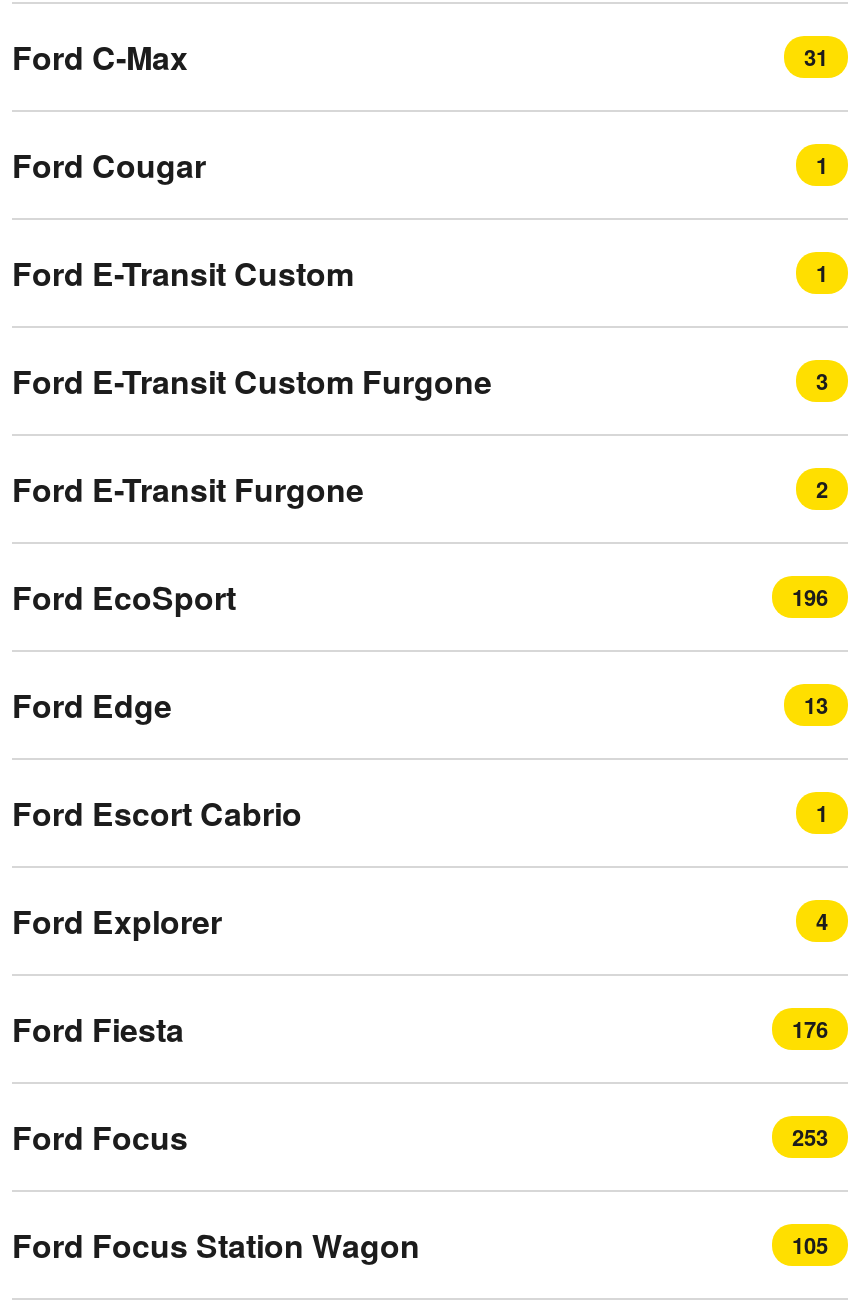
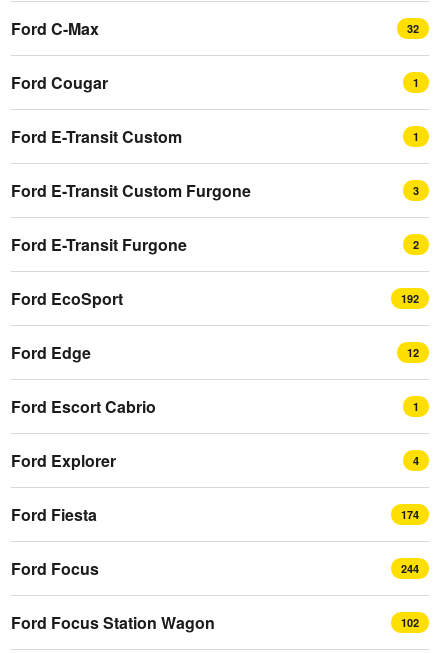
- 31
+ 32

- 196
+ 192

- 13
+ 12

- 176
+ 174

- 253
+ 244

- 105
+ 102
